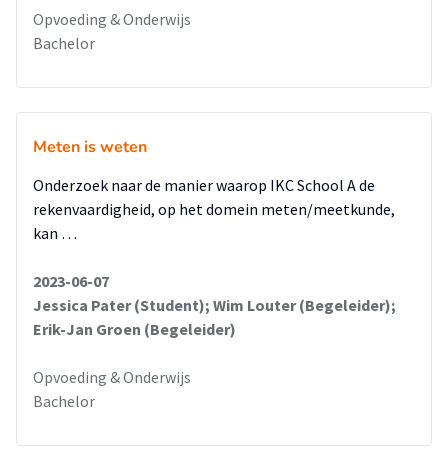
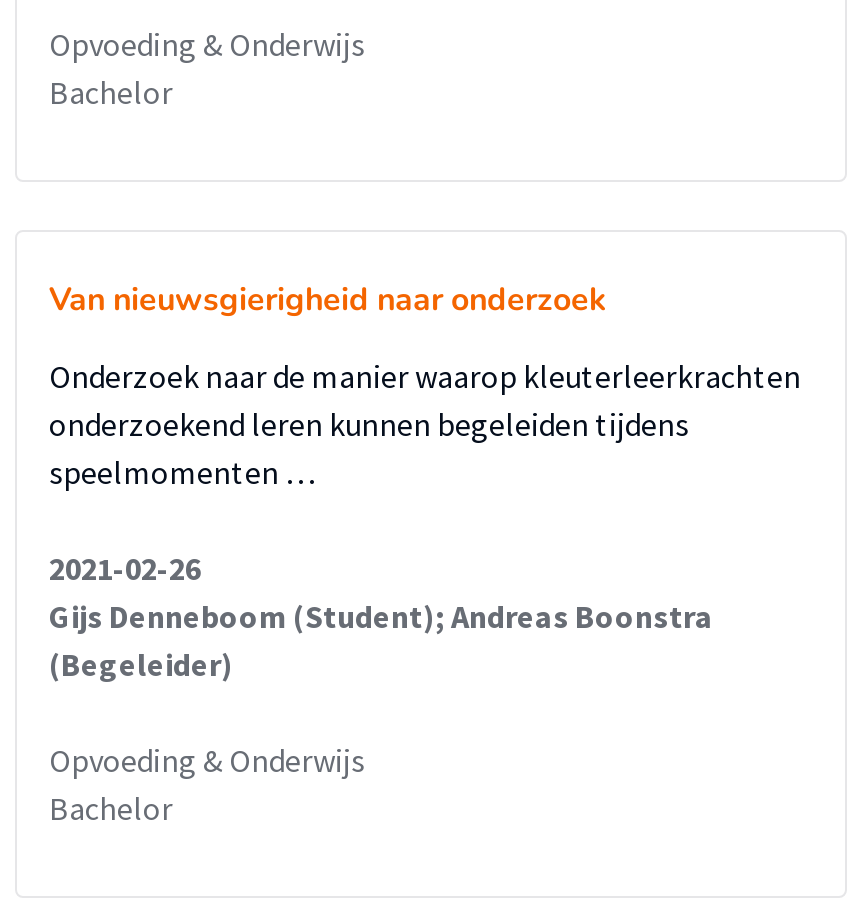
- Meten is weten
+ Van nieuwsgierigheid naar onderzoek

- Onderzoek naar de manier waarop IKC School A de
- rekenvaardigheid, op het domein meten/meetkunde,
- kan …
+ Onderzoek naar de manier waarop kleuterleerkrachten
+ onderzoekend leren kunnen begeleiden tijdens
+ speelmomenten …

- 2023-06-07
- Jessica Pater (Student); Wim Louter (Begeleider);
- Erik-Jan Groen (Begeleider)
+ 2021-02-26
+ Gijs Denneboom (Student); Andreas Boonstra
+ (Begeleider)
